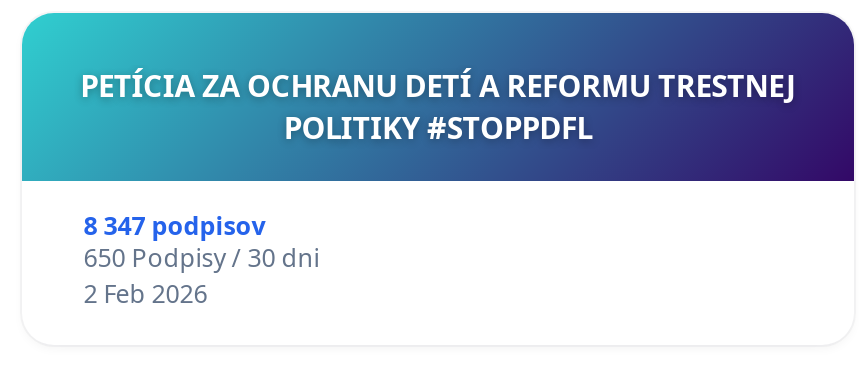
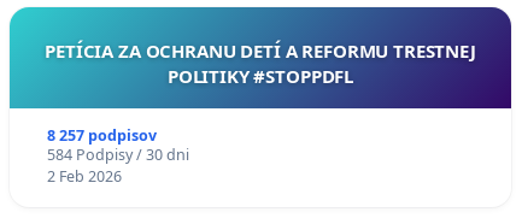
- 8 347 podpisov
+ 8 257 podpisov

- 650 Podpisy / 30 dni
+ 584 Podpisy / 30 dni
